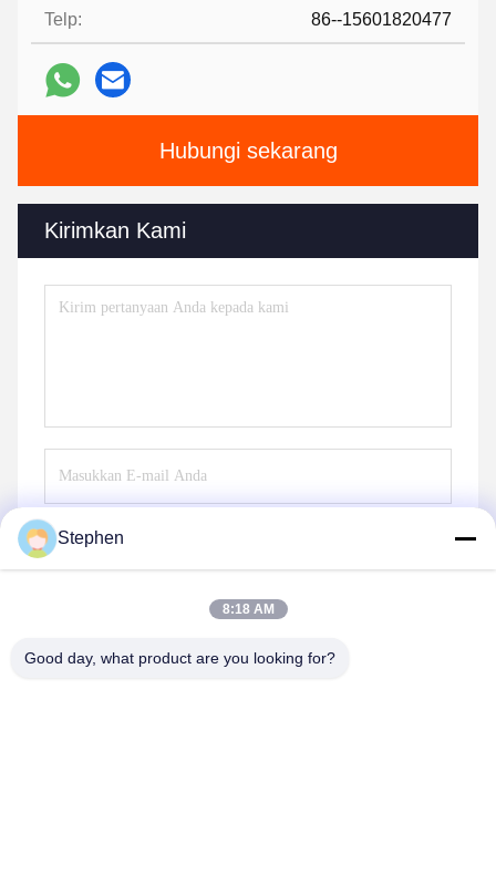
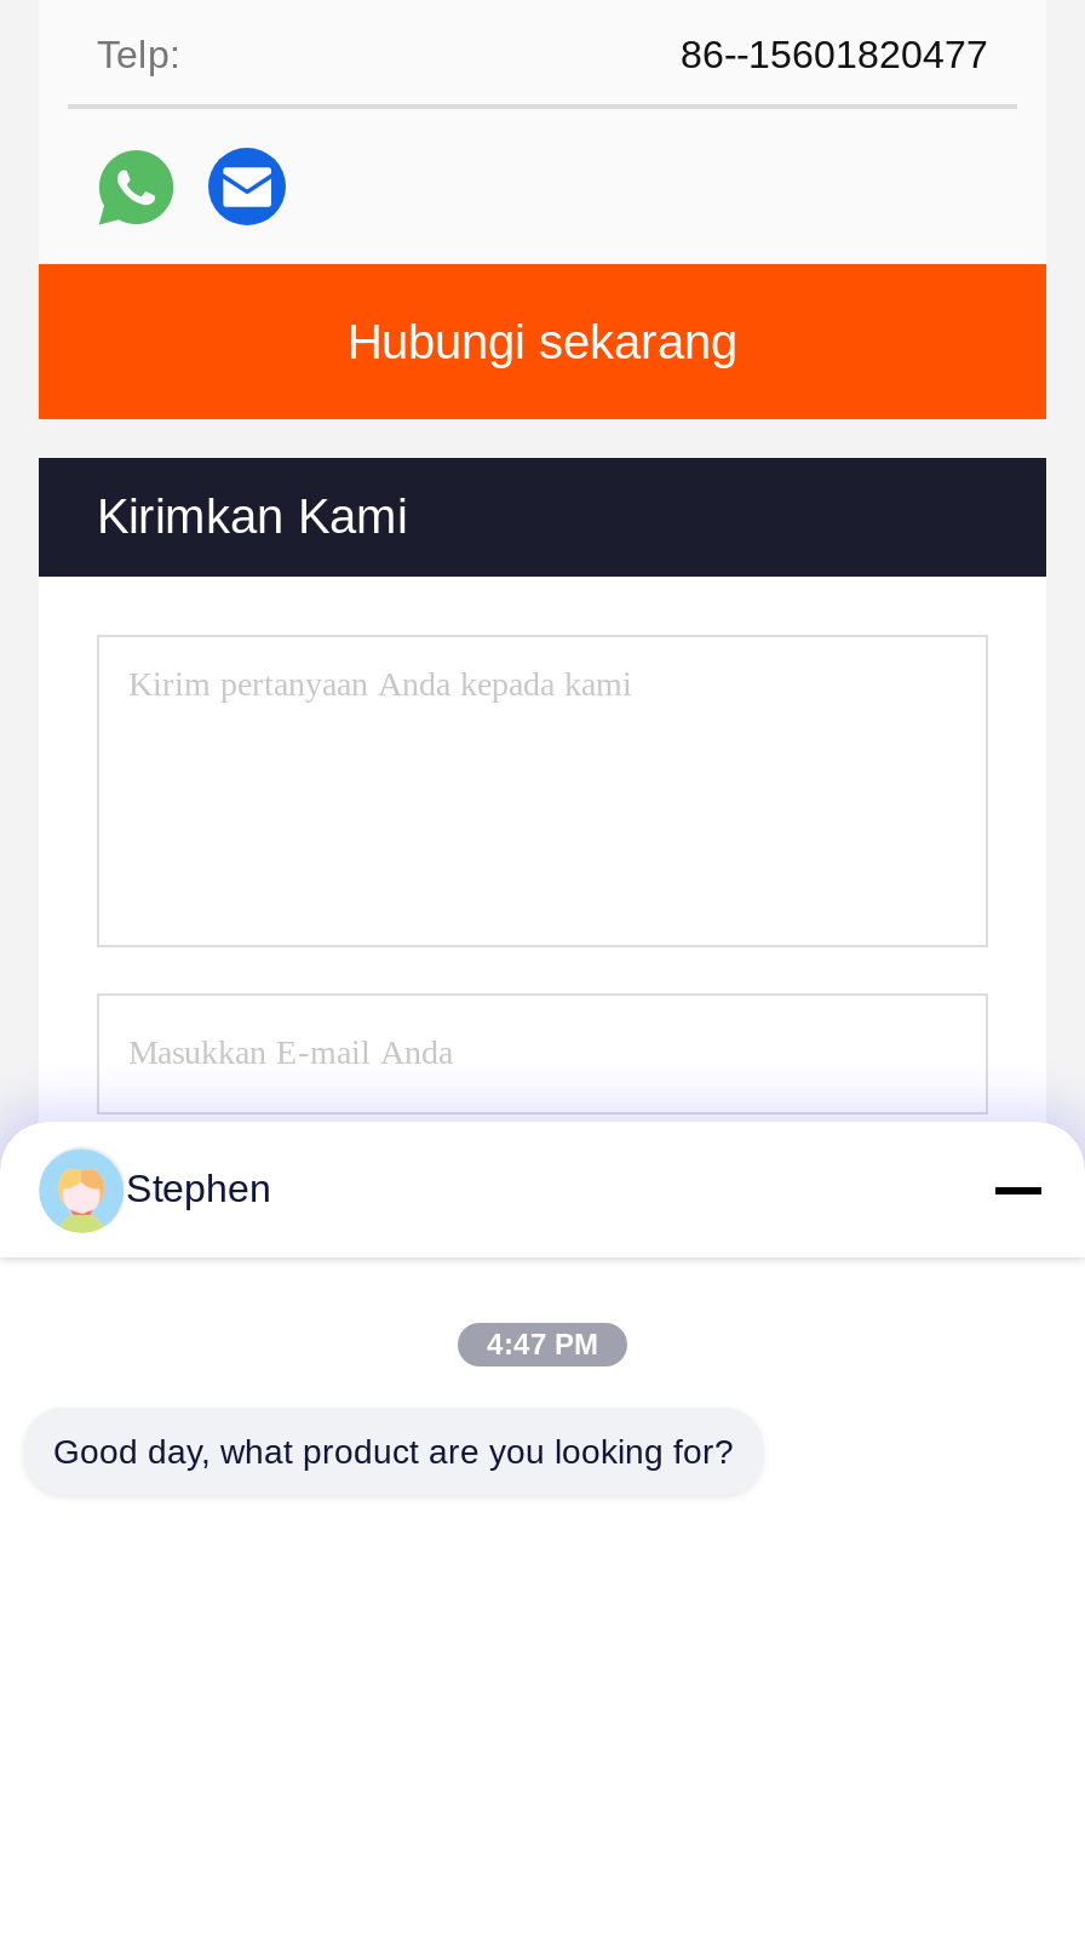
- 8:18 AM
+ 4:47 PM
